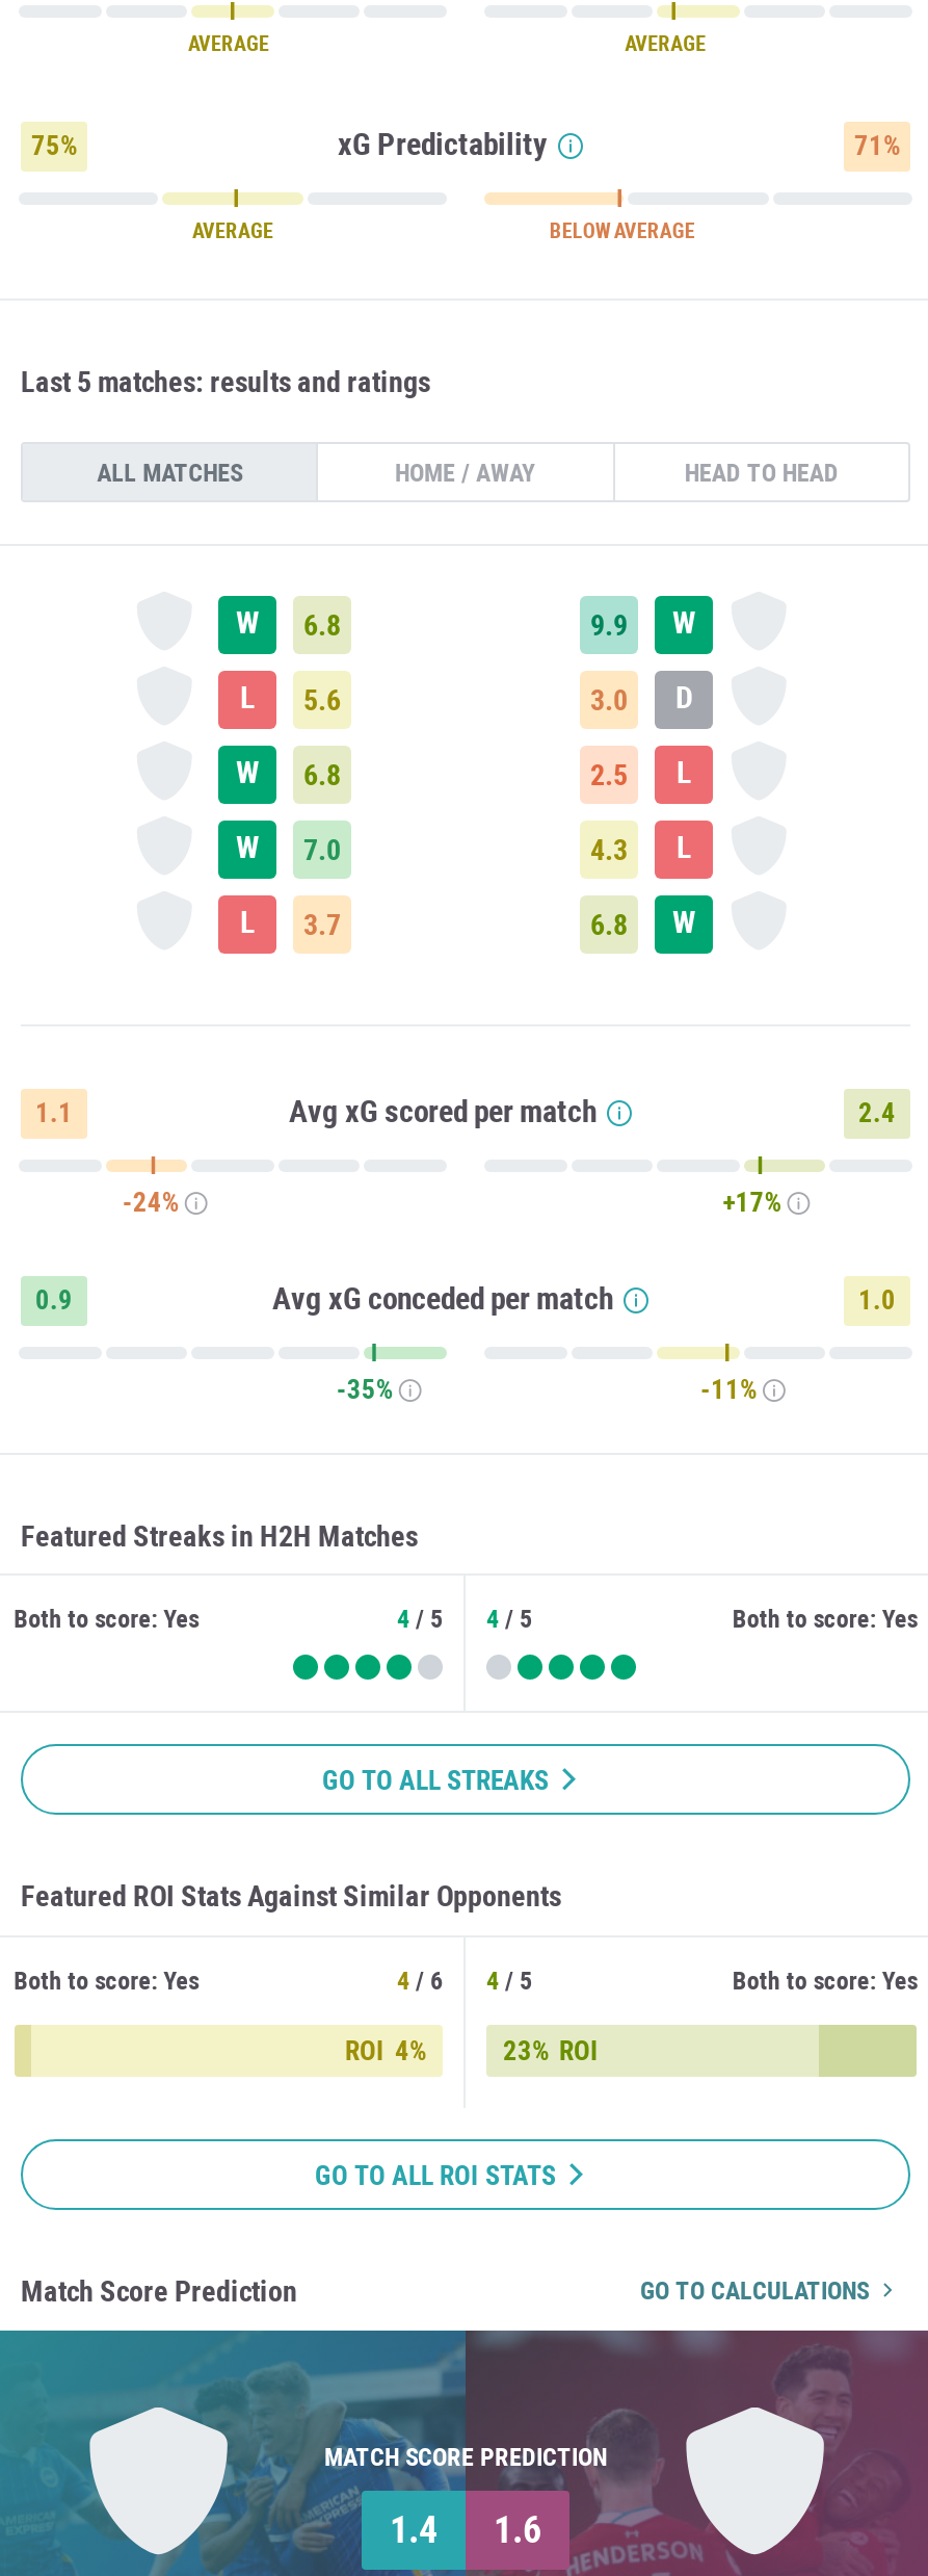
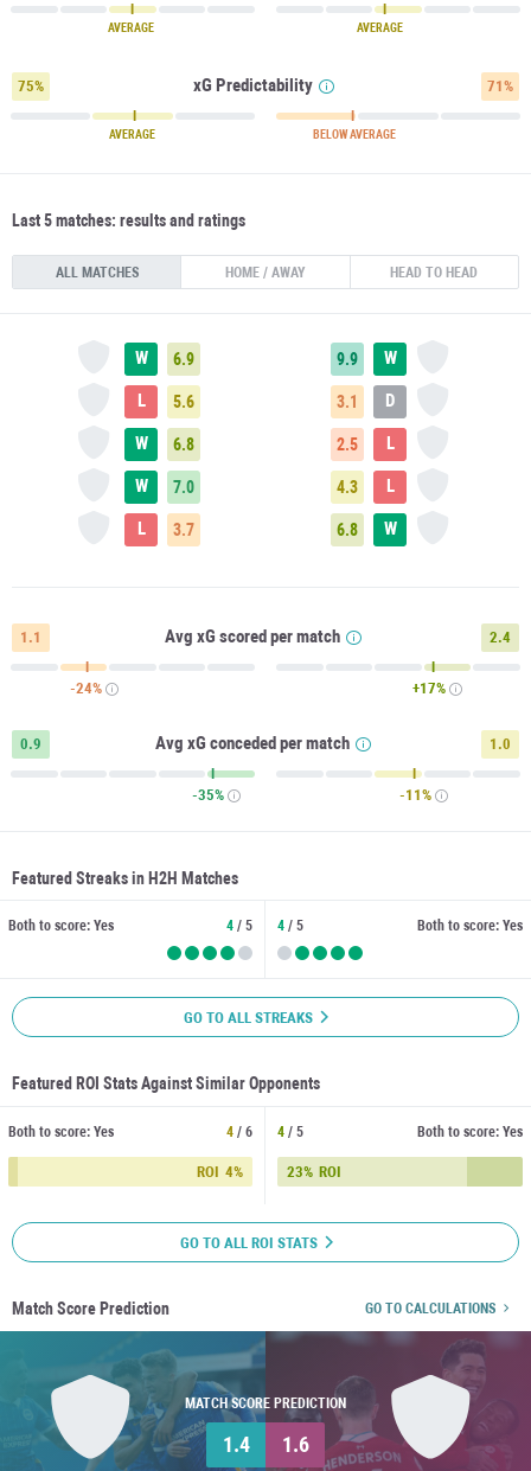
- W 6.8
+ W 6.9

- 3.0 D
+ 3.1 D
